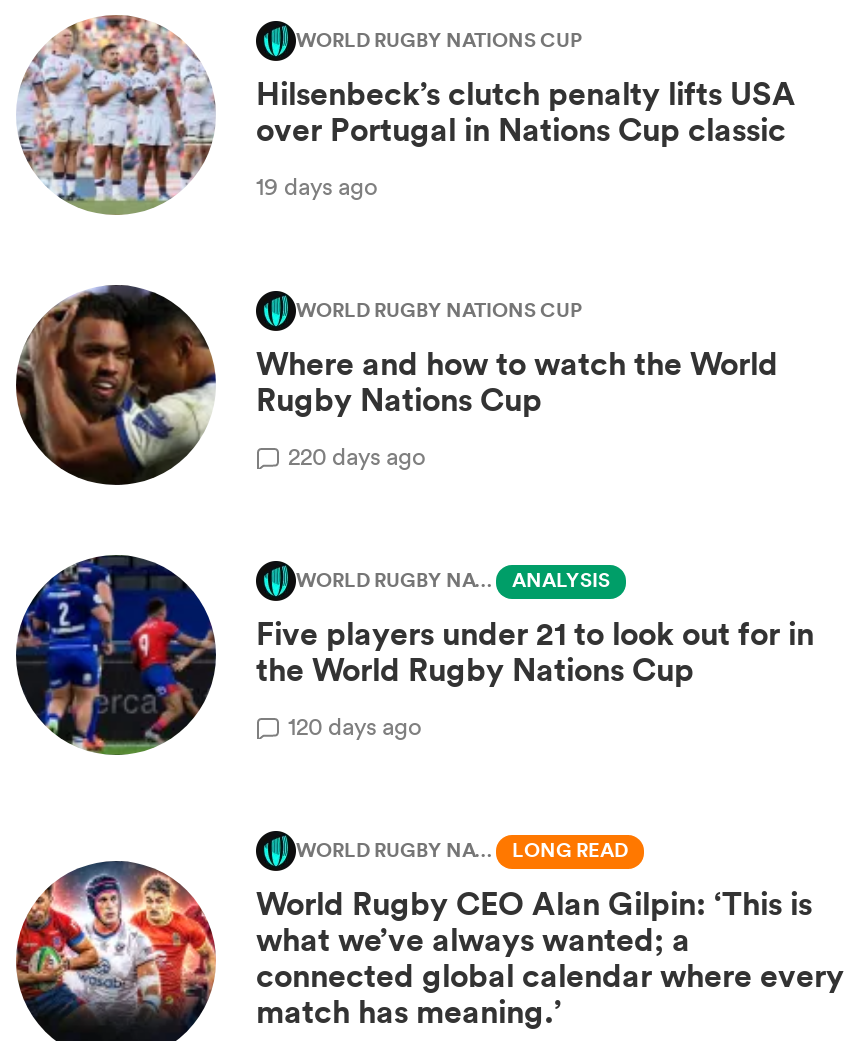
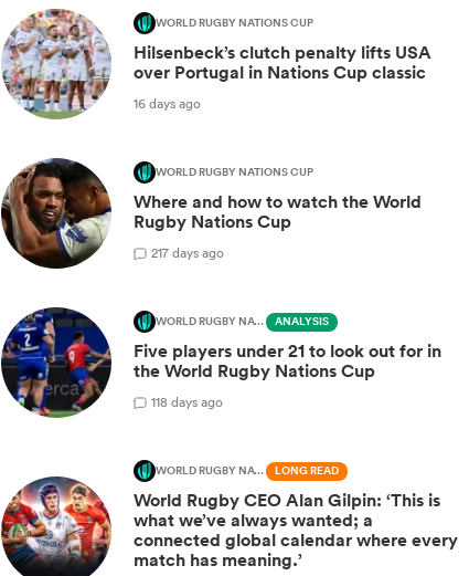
- 19 days ago
+ 16 days ago

- 220 days ago
+ 217 days ago

- 120 days ago
+ 118 days ago
